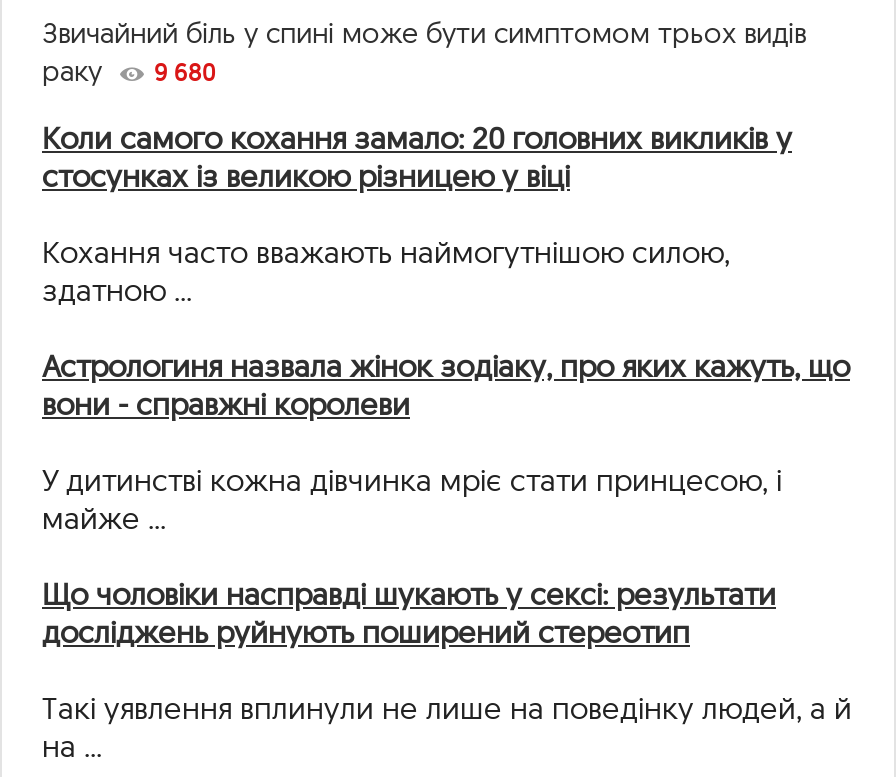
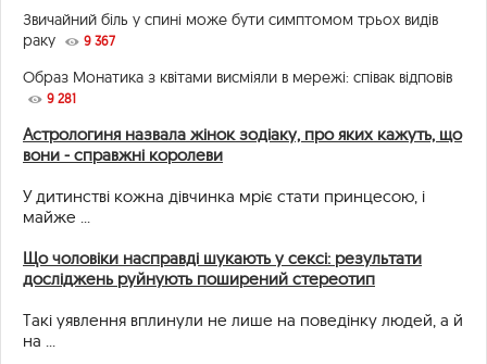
- 9 680
- Коли самого кохання замало: 20 головних викликів у
- стосунках із великою різницею у віці
- Кохання часто вважають наймогутнішою силою,
- здатною ...
+ 9 367
+ Образ Монатика з квітами висміяли в мережі: співак відповів
+ 9 281
